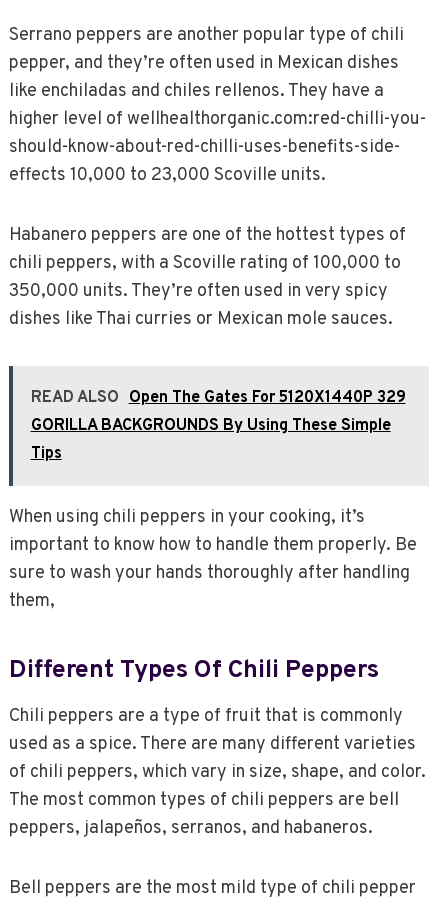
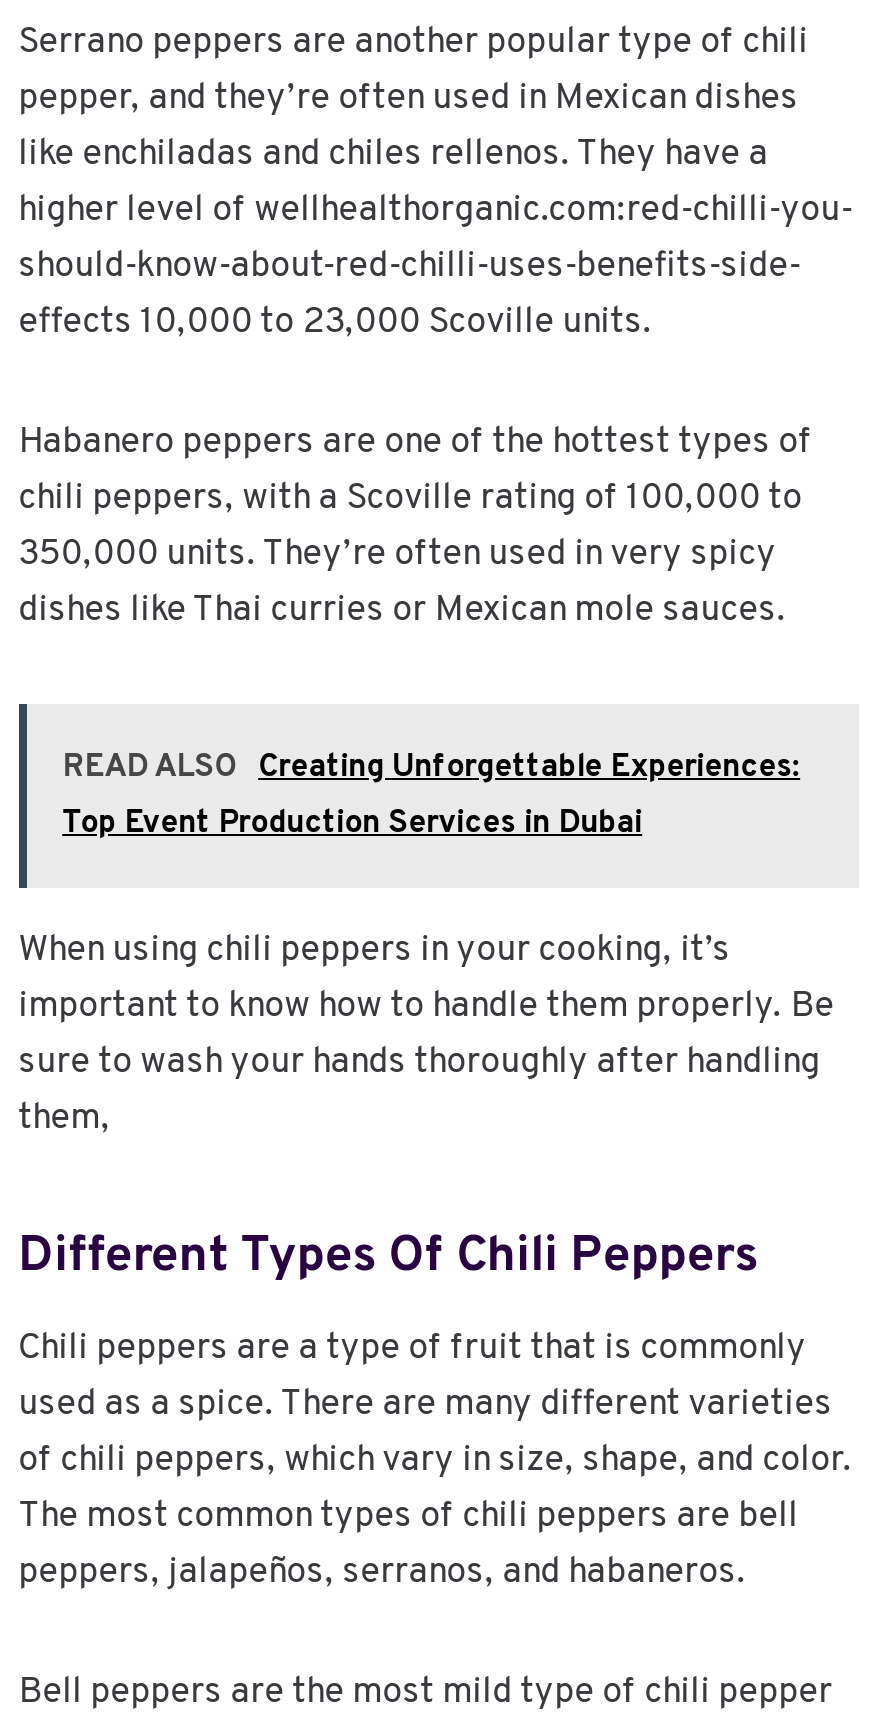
- READ ALSO Open The Gates For 5120X1440P 329
- GORILLA BACKGROUNDS By Using These Simple
- Tips
+ READ ALSO Creating Unforgettable Experiences:
+ Top Event Production Services in Dubai
